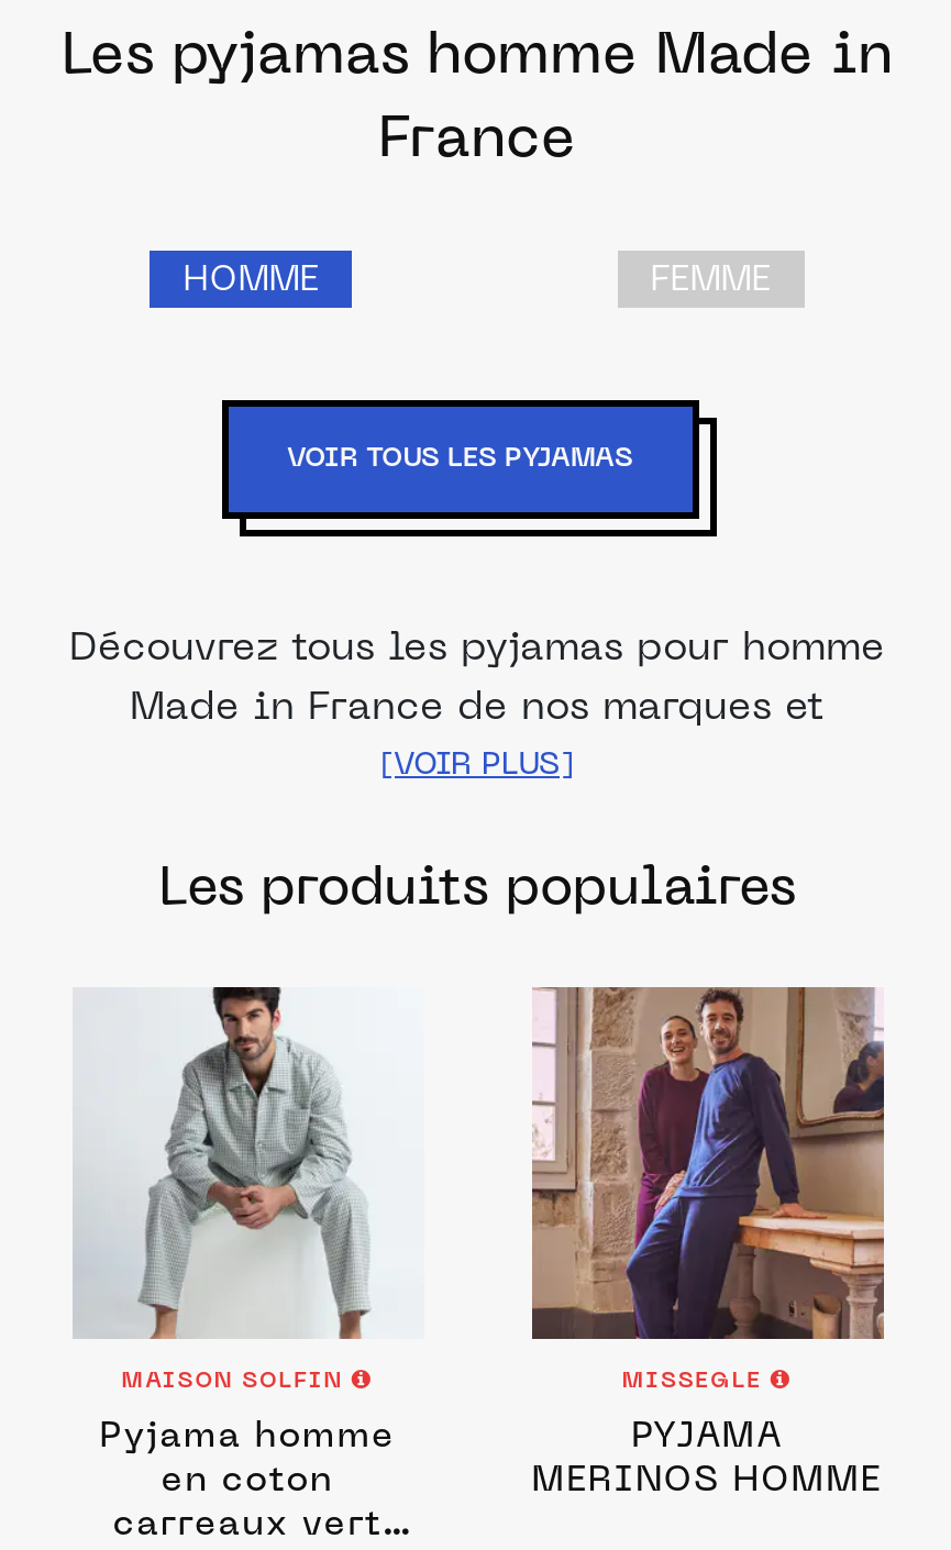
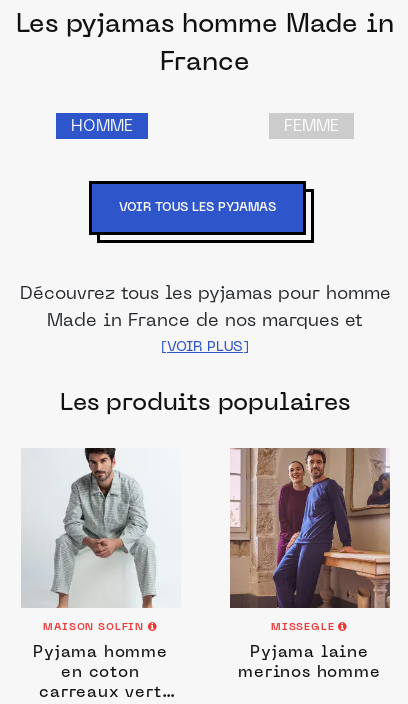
- PYJAMA
- MERINOS HOMME
+ Pyjama laine
+ merinos homme
